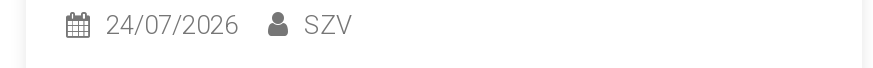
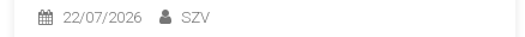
- 24/07/2026
+ 22/07/2026
